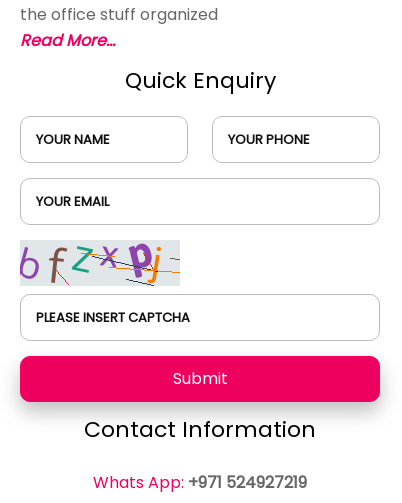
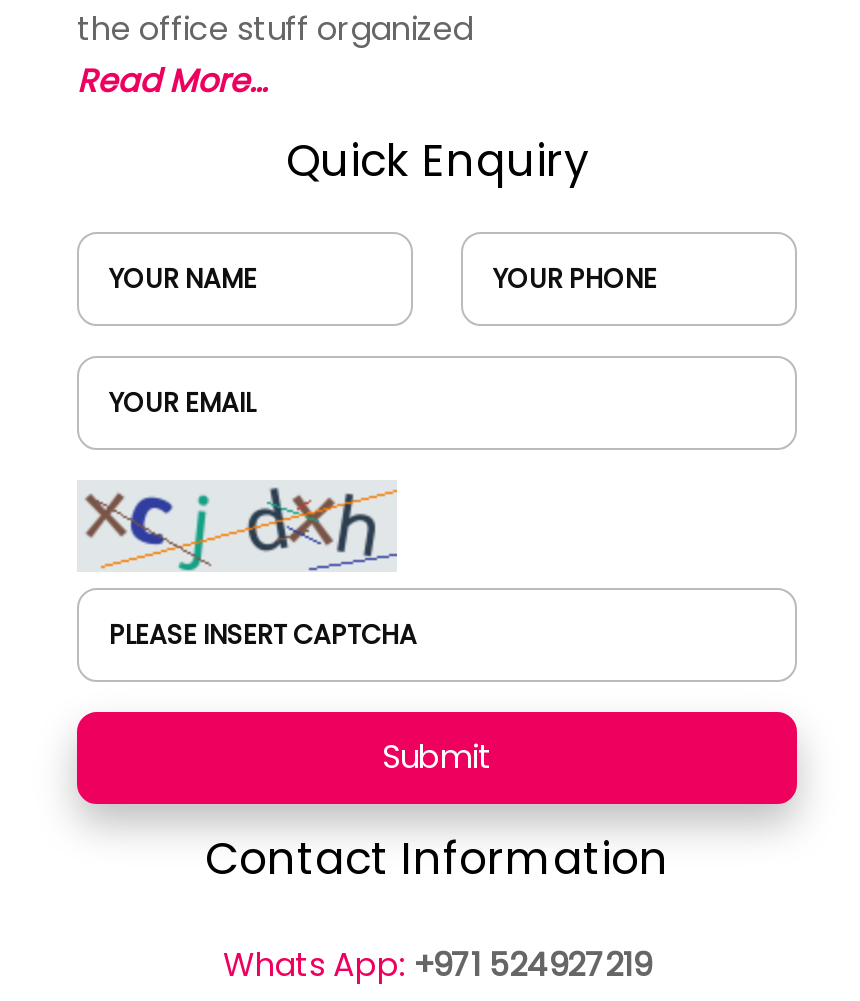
- [image]
+ [image]
